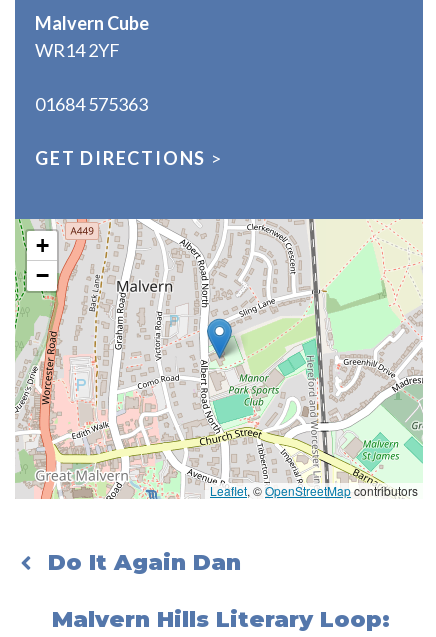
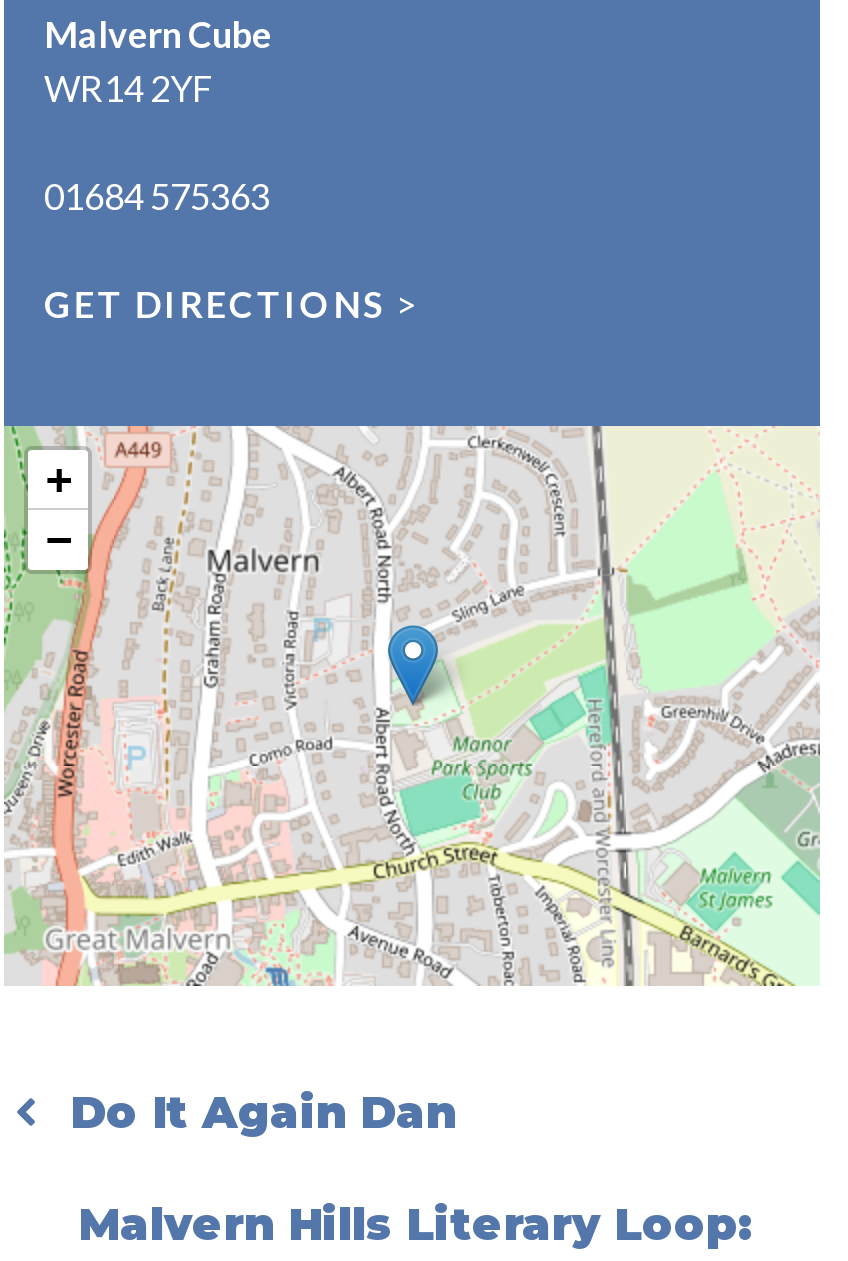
- Leaflet, ©OpenStreetMap contributors
